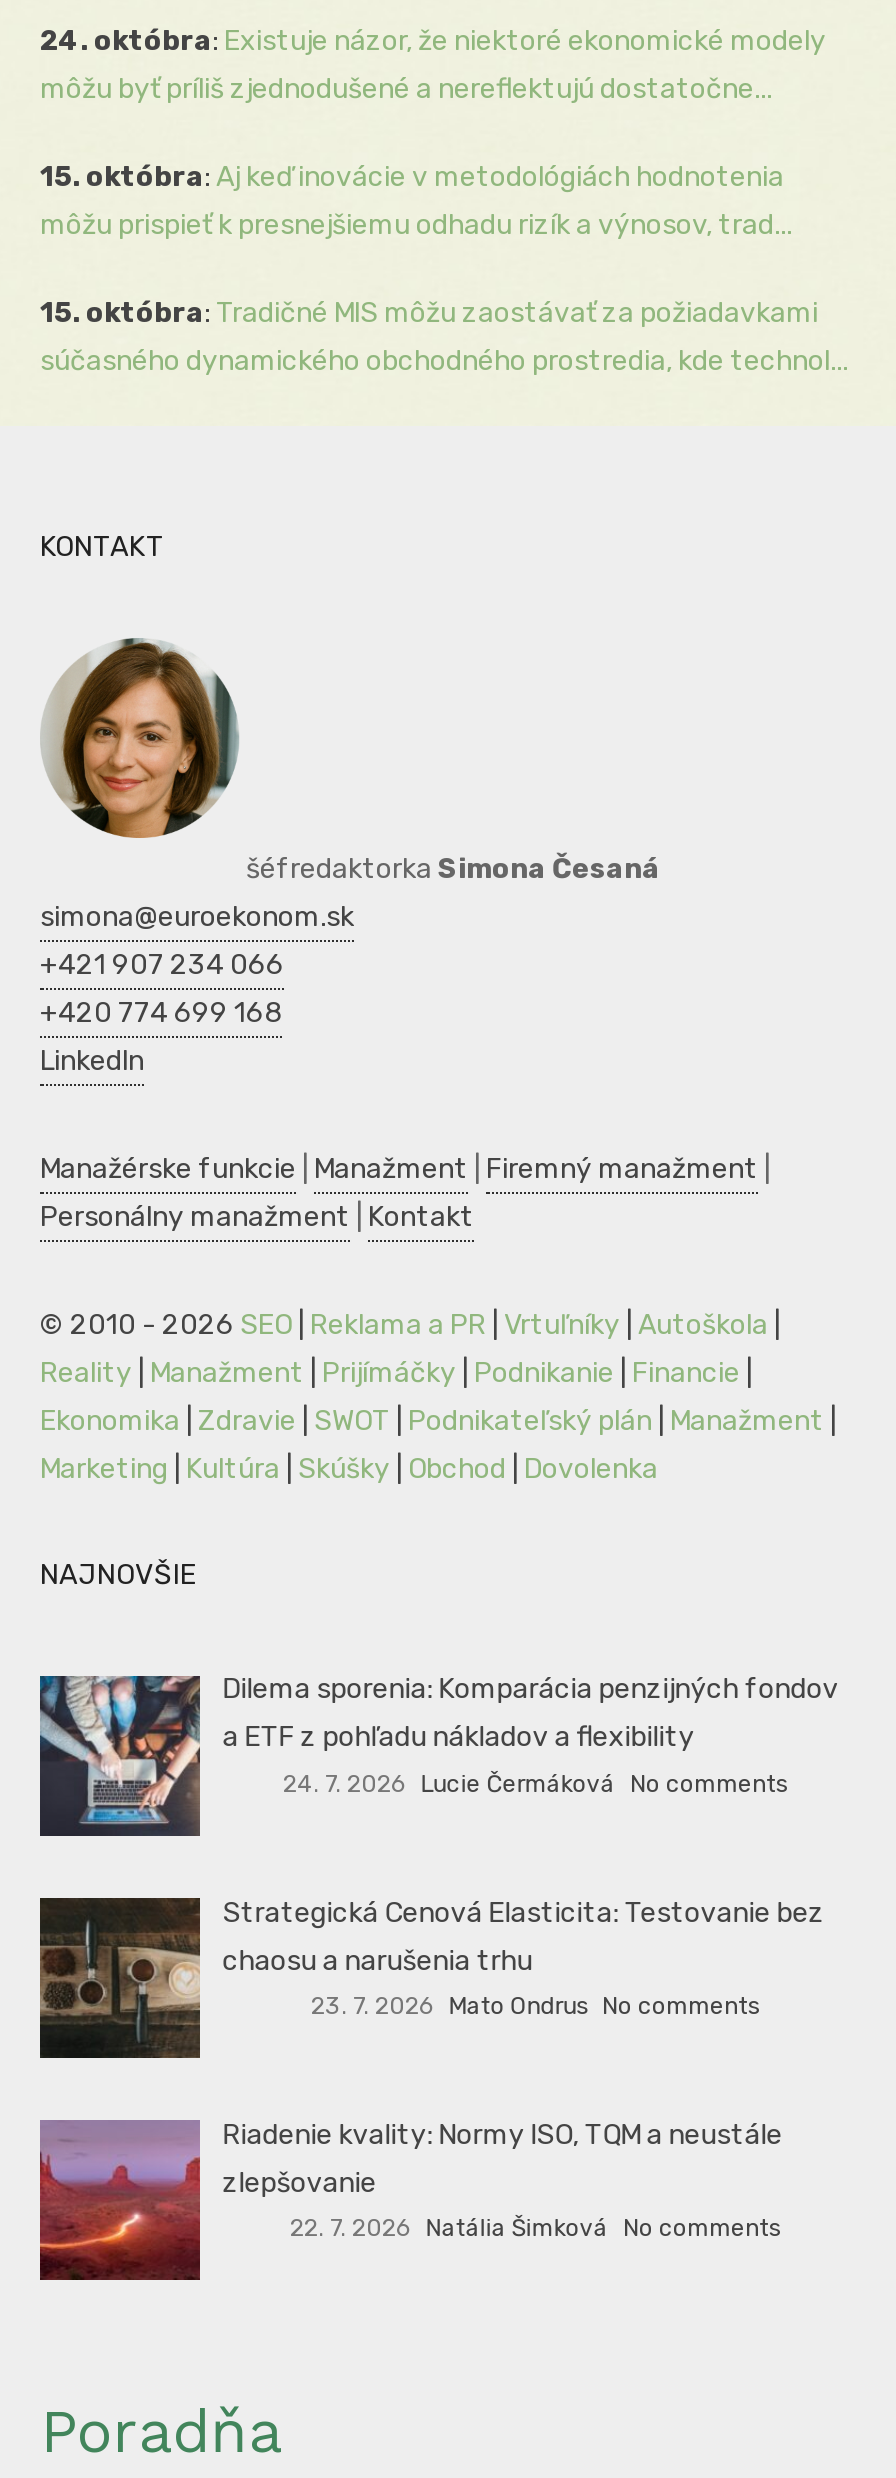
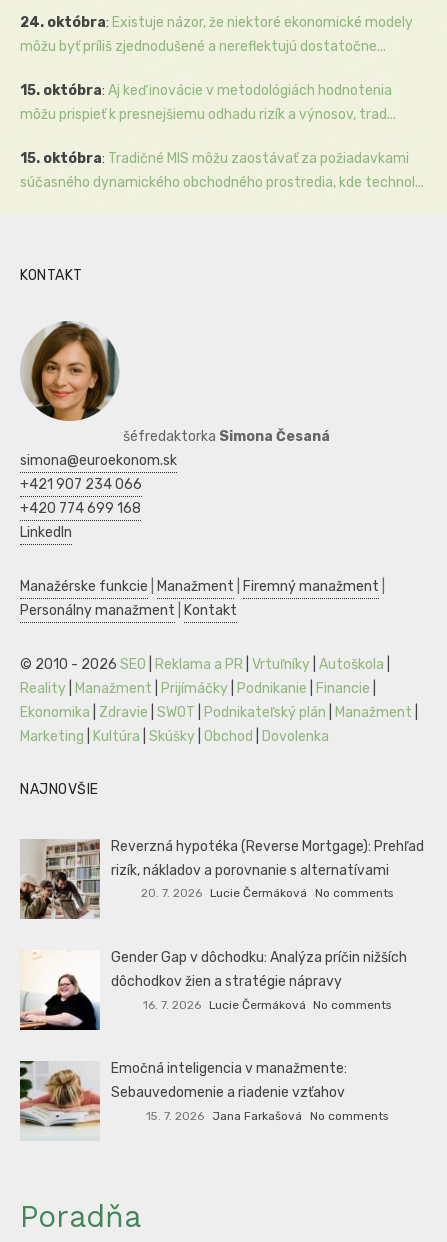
- [image]
- Dilema sporenia: Komparácia penzijných fondov
- a ETF z pohľadu nákladov a flexibility
- 24. 7. 2026 Lucie Čermáková No comments
+ [image]
+ Reverzná hypotéka (Reverse Mortgage): Prehľad
+ rizík, nákladov a porovnanie s alternatívami
+ 20. 7. 2026 Lucie Čermáková No comments

- [image]
- Strategická Cenová Elasticita: Testovanie bez
- chaosu a narušenia trhu
- 23. 7. 2026 Mato Ondrus No comments
+ [image]
+ Gender Gap v dôchodku: Analýza príčin nižších
+ dôchodkov žien a stratégie nápravy
+ 16. 7. 2026 Lucie Čermáková No comments

- [image]
- Riadenie kvality: Normy ISO, TQM a neustále
- zlepšovanie
- 22. 7. 2026 Natália Šimková No comments
+ [image]
+ Emočná inteligencia v manažmente:
+ Sebauvedomenie a riadenie vzťahov
+ 15. 7. 2026 Jana Farkašová No comments
